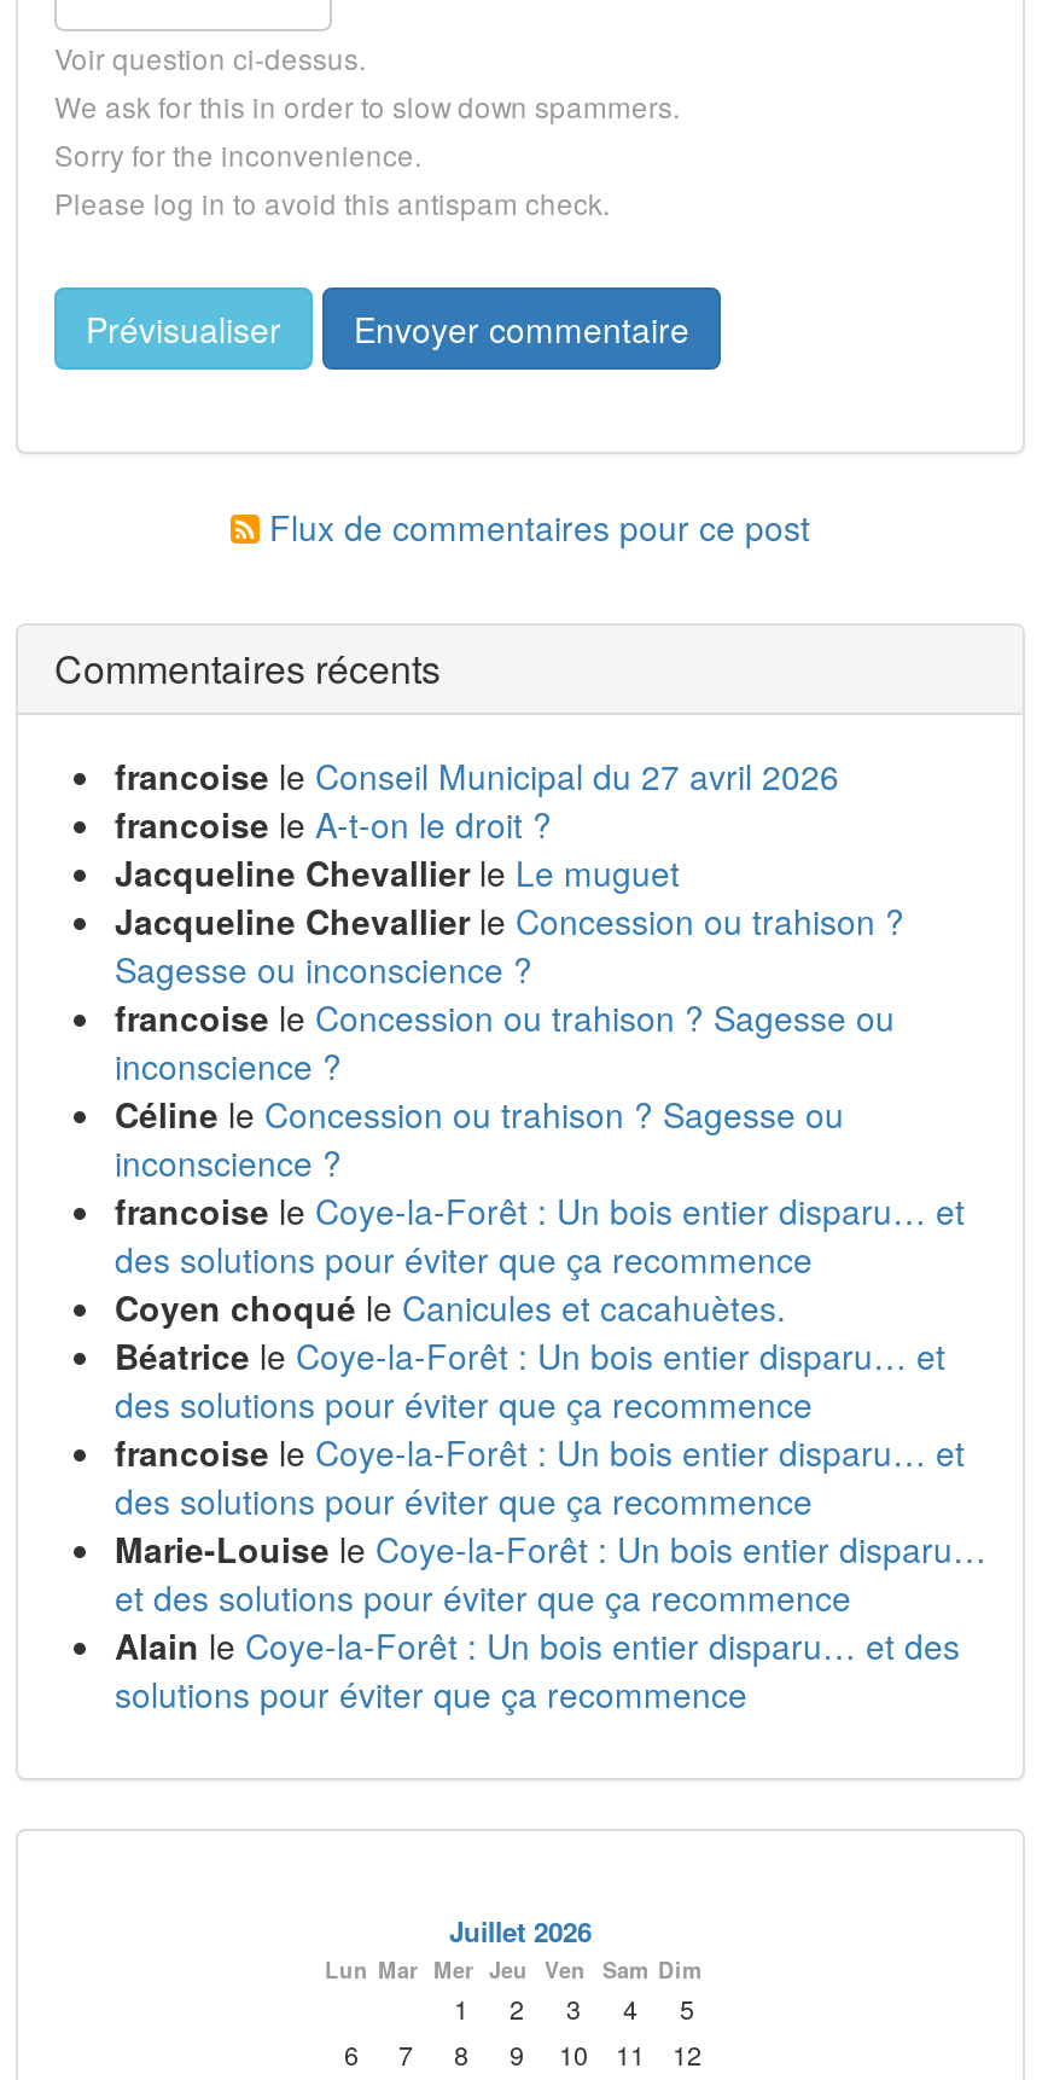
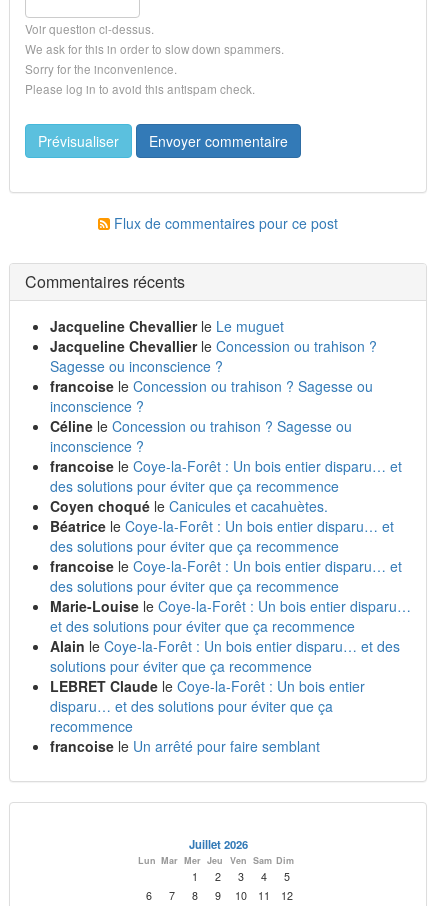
- francoise le Conseil Municipal du 27 avril 2026
- francoise le A-t-on le droit ?

moved up: Jacqueline Chevallier le Le muguet | Jacqueline Chevallier le Concession ou trahison ? | Sagesse ou inconscience ? | ... | Alain le Coye-la-Forêt : Un bois entier disparu… et des | solutions pour éviter que ça recommence

+ LEBRET Claude le Coye-la-Forêt : Un bois entier
+ disparu… et des solutions pour éviter que ça
+ recommence
+ francoise le Un arrêté pour faire semblant
